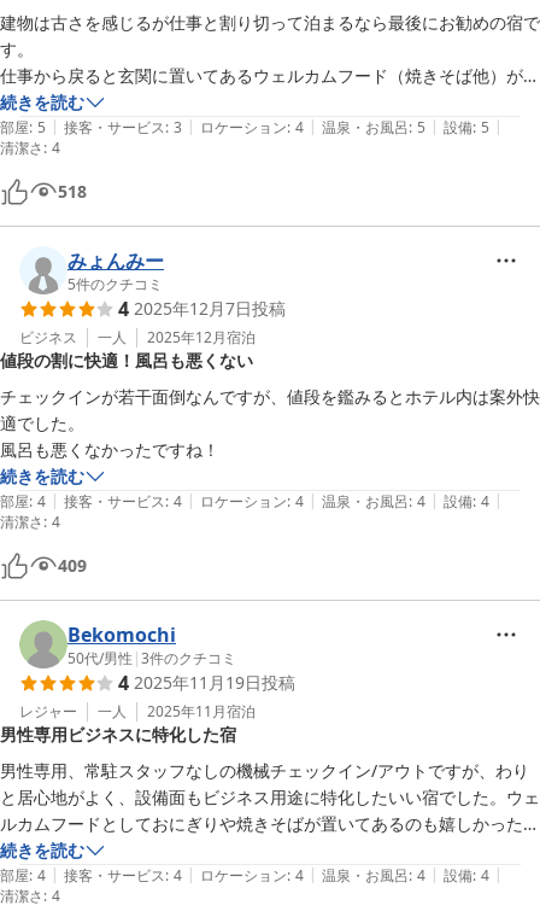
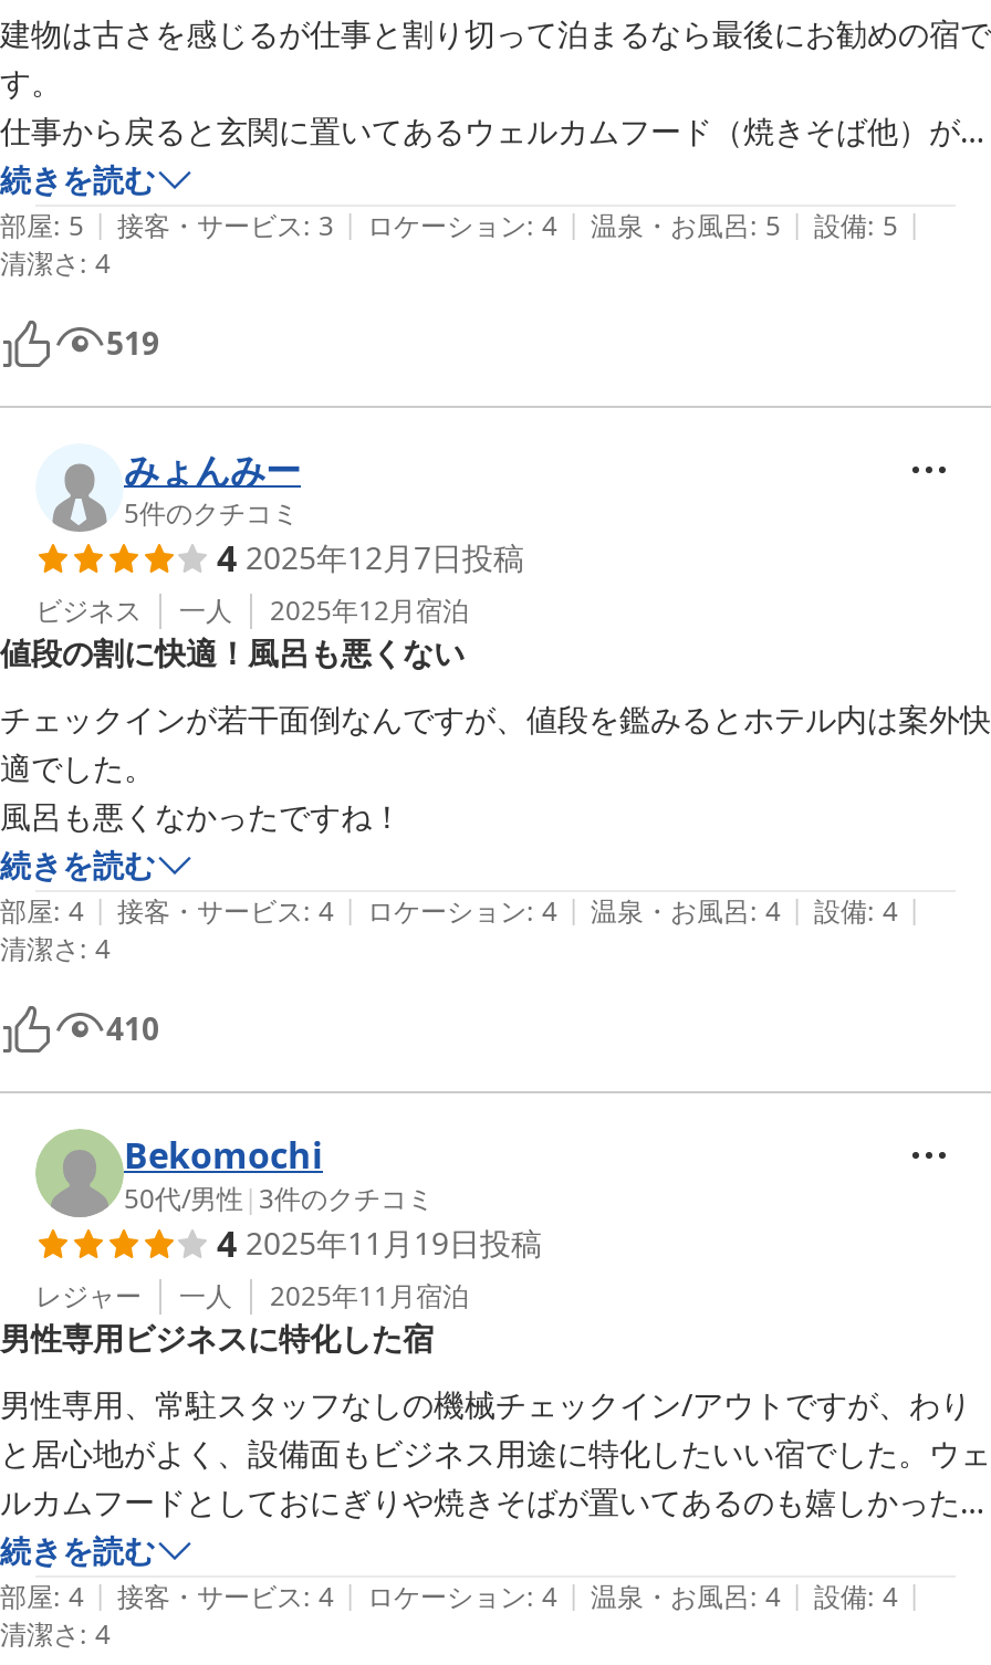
- 518
+ 519

- 409
+ 410
